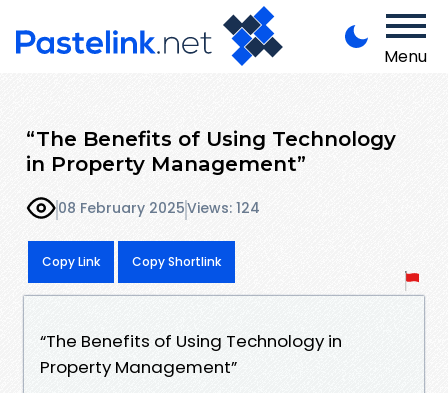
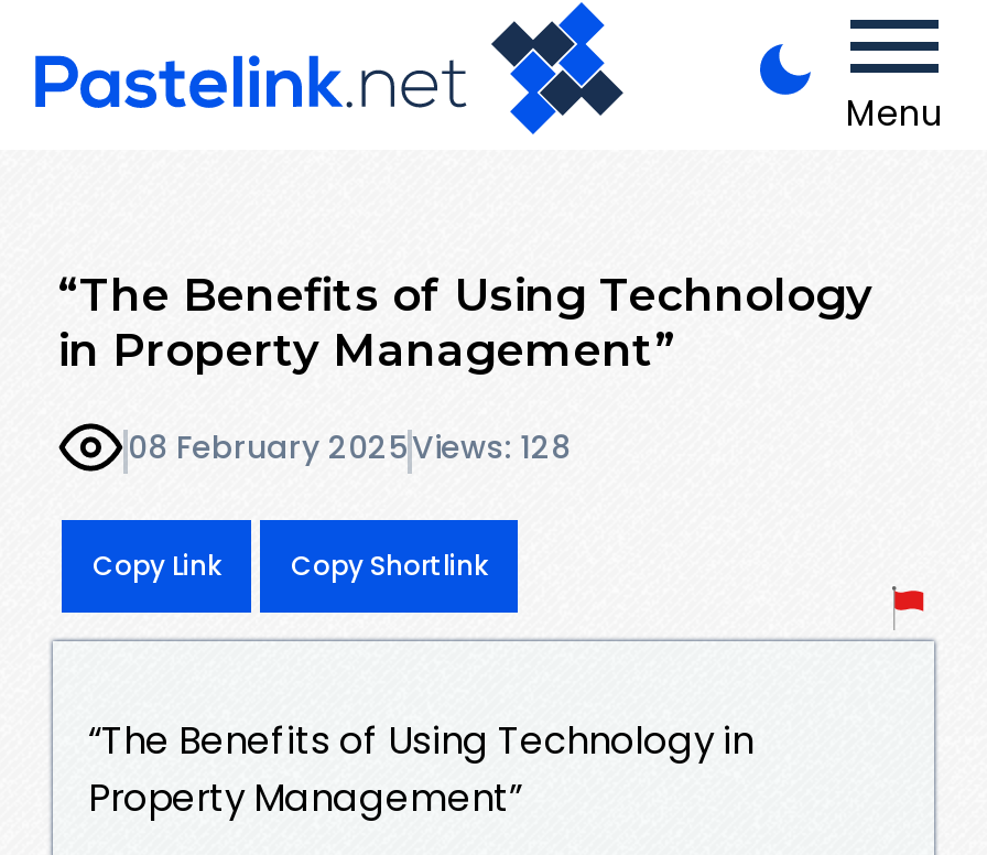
- 08 February 2025 Views: 124
+ 08 February 2025 Views: 128
